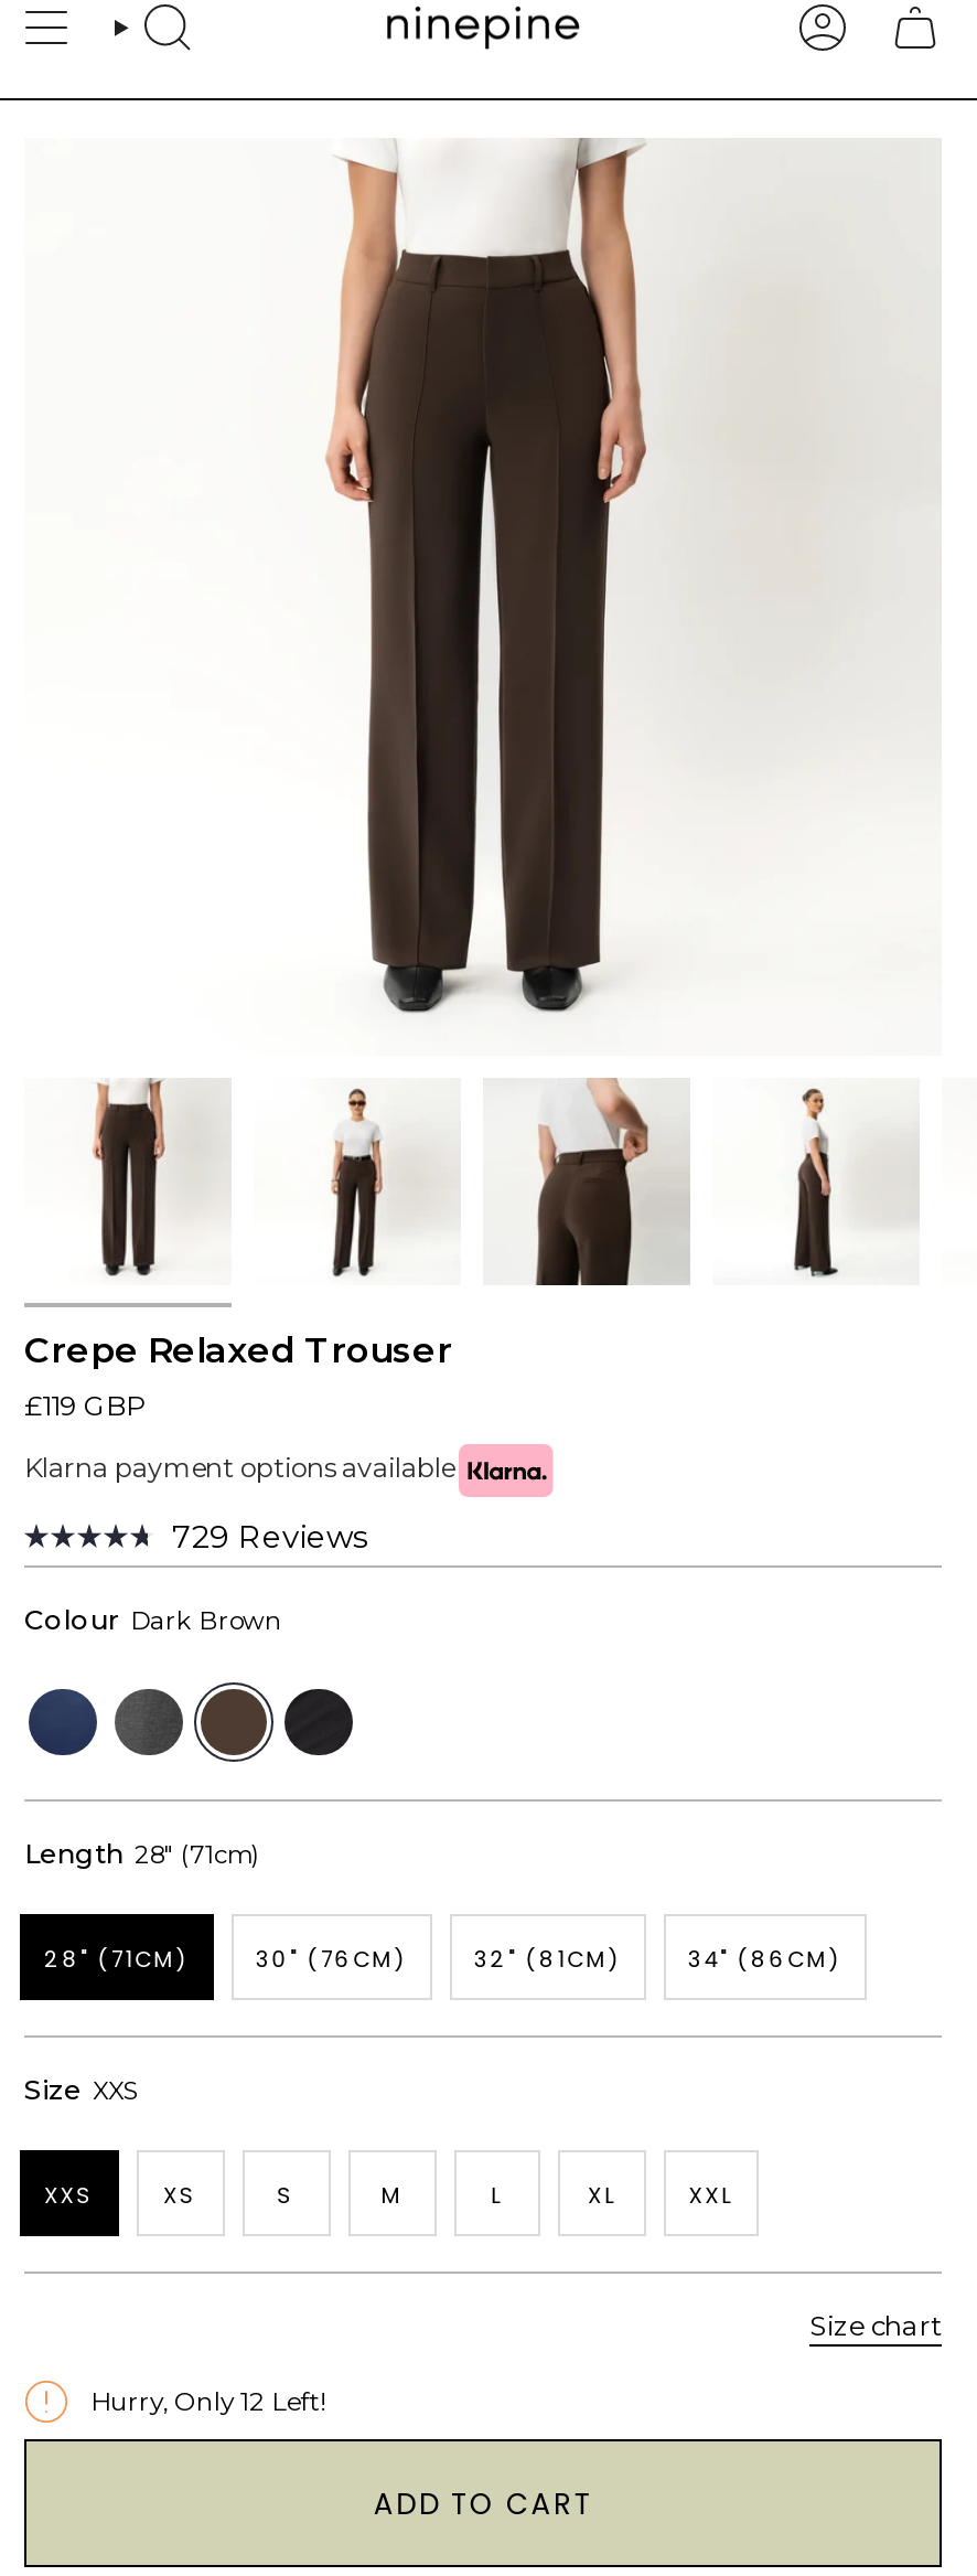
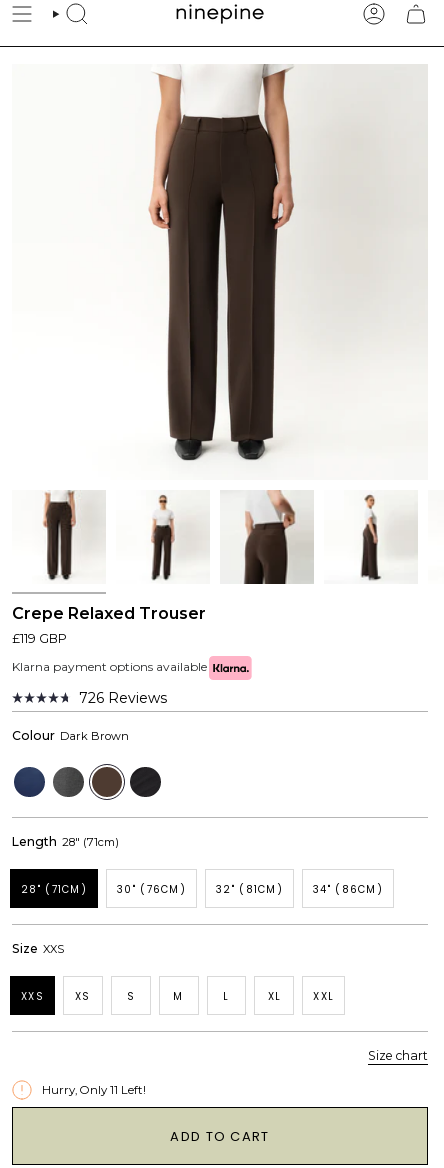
- 729 Reviews
+ 726 Reviews

- Hurry, Only 12 Left!
+ Hurry, Only 11 Left!
